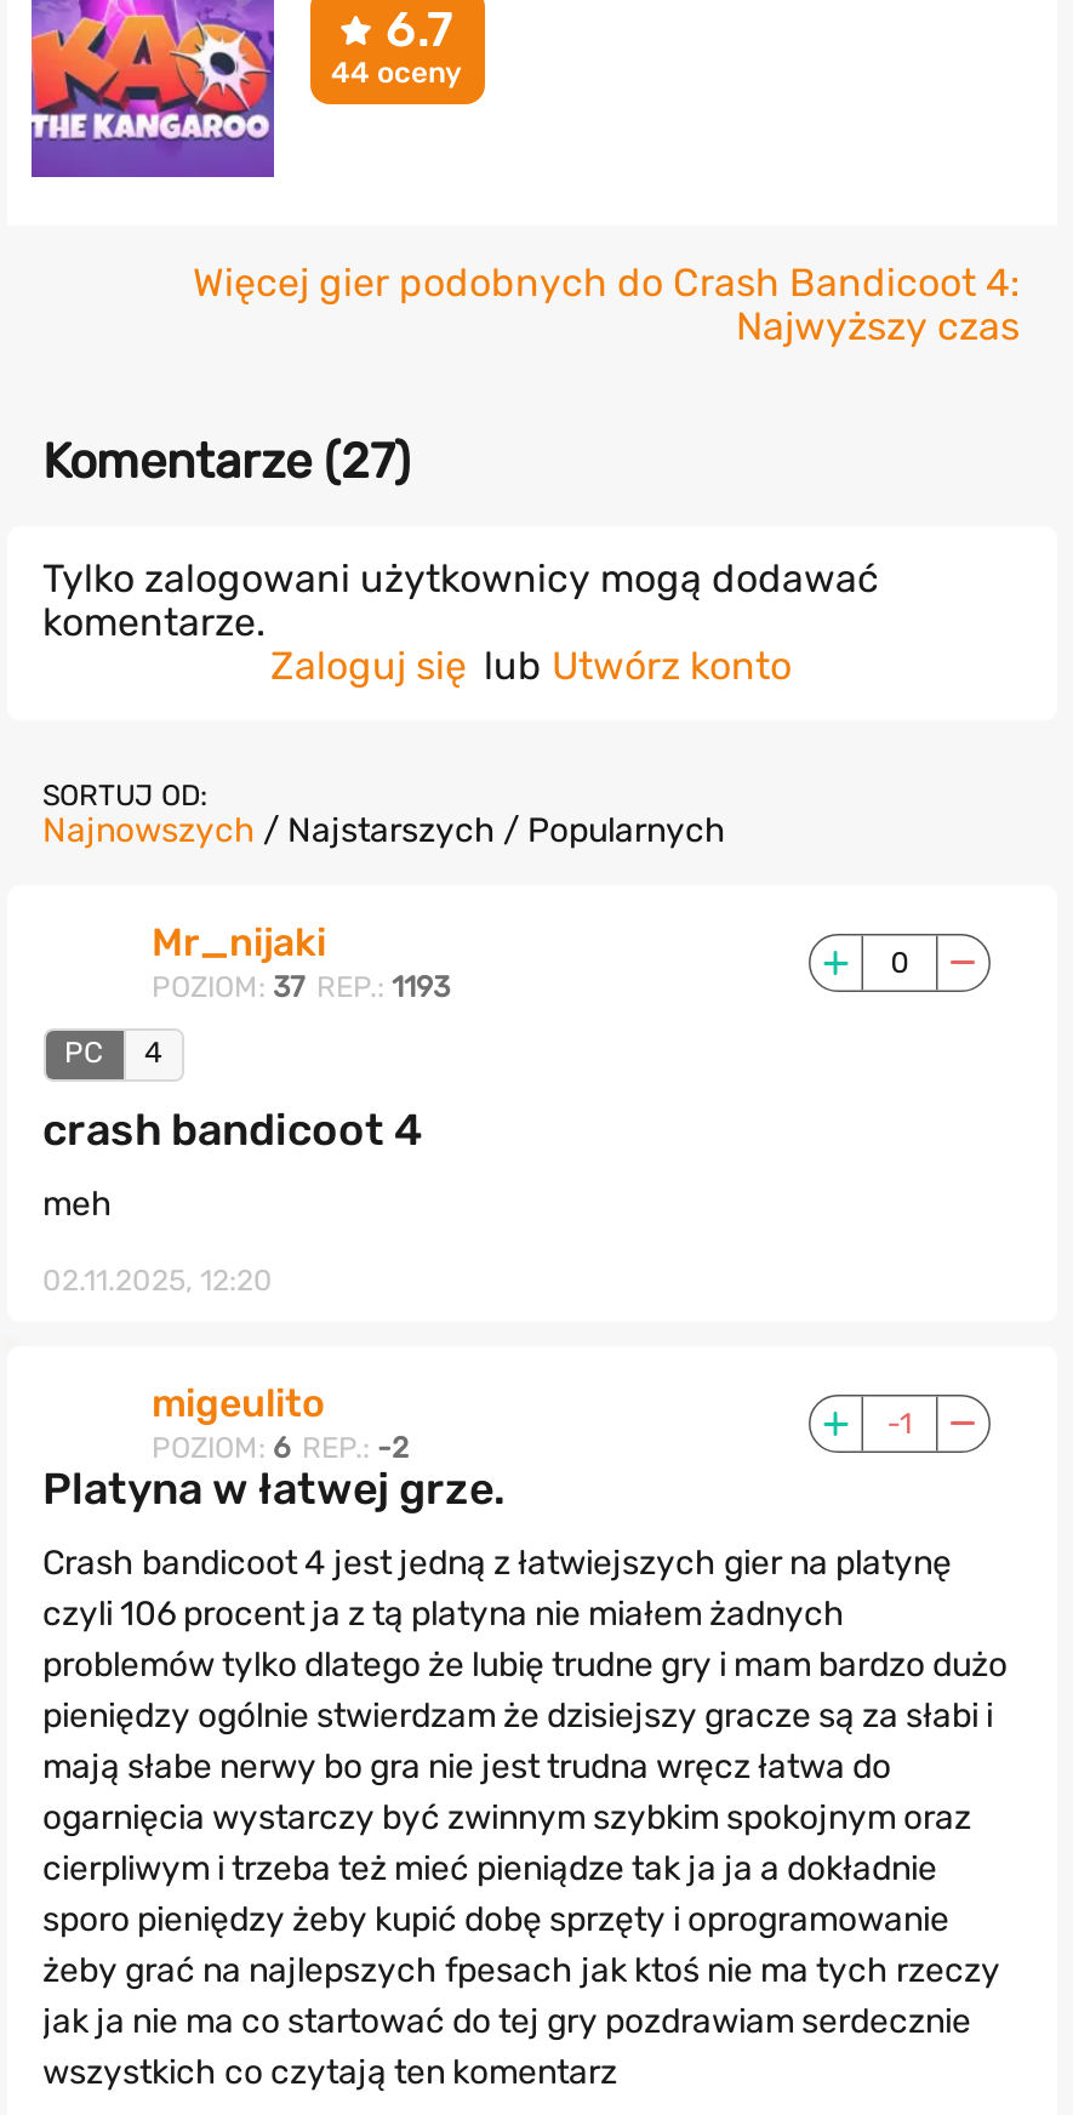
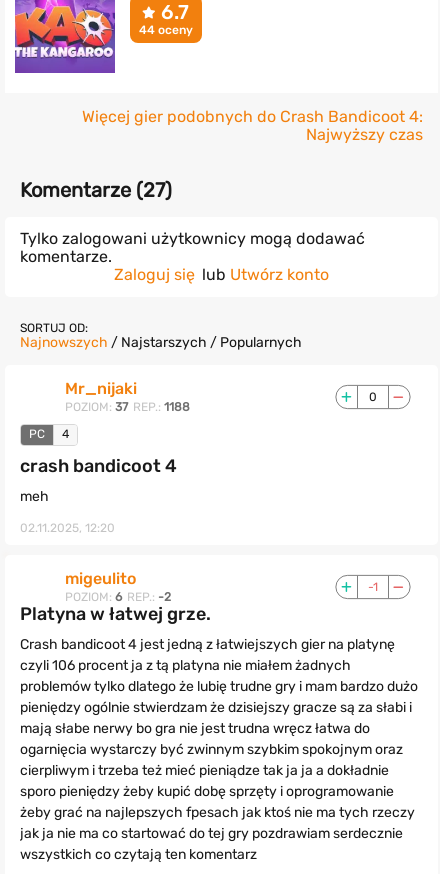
- POZIOM: 37 REP.: 1193
+ POZIOM: 37 REP.: 1188
